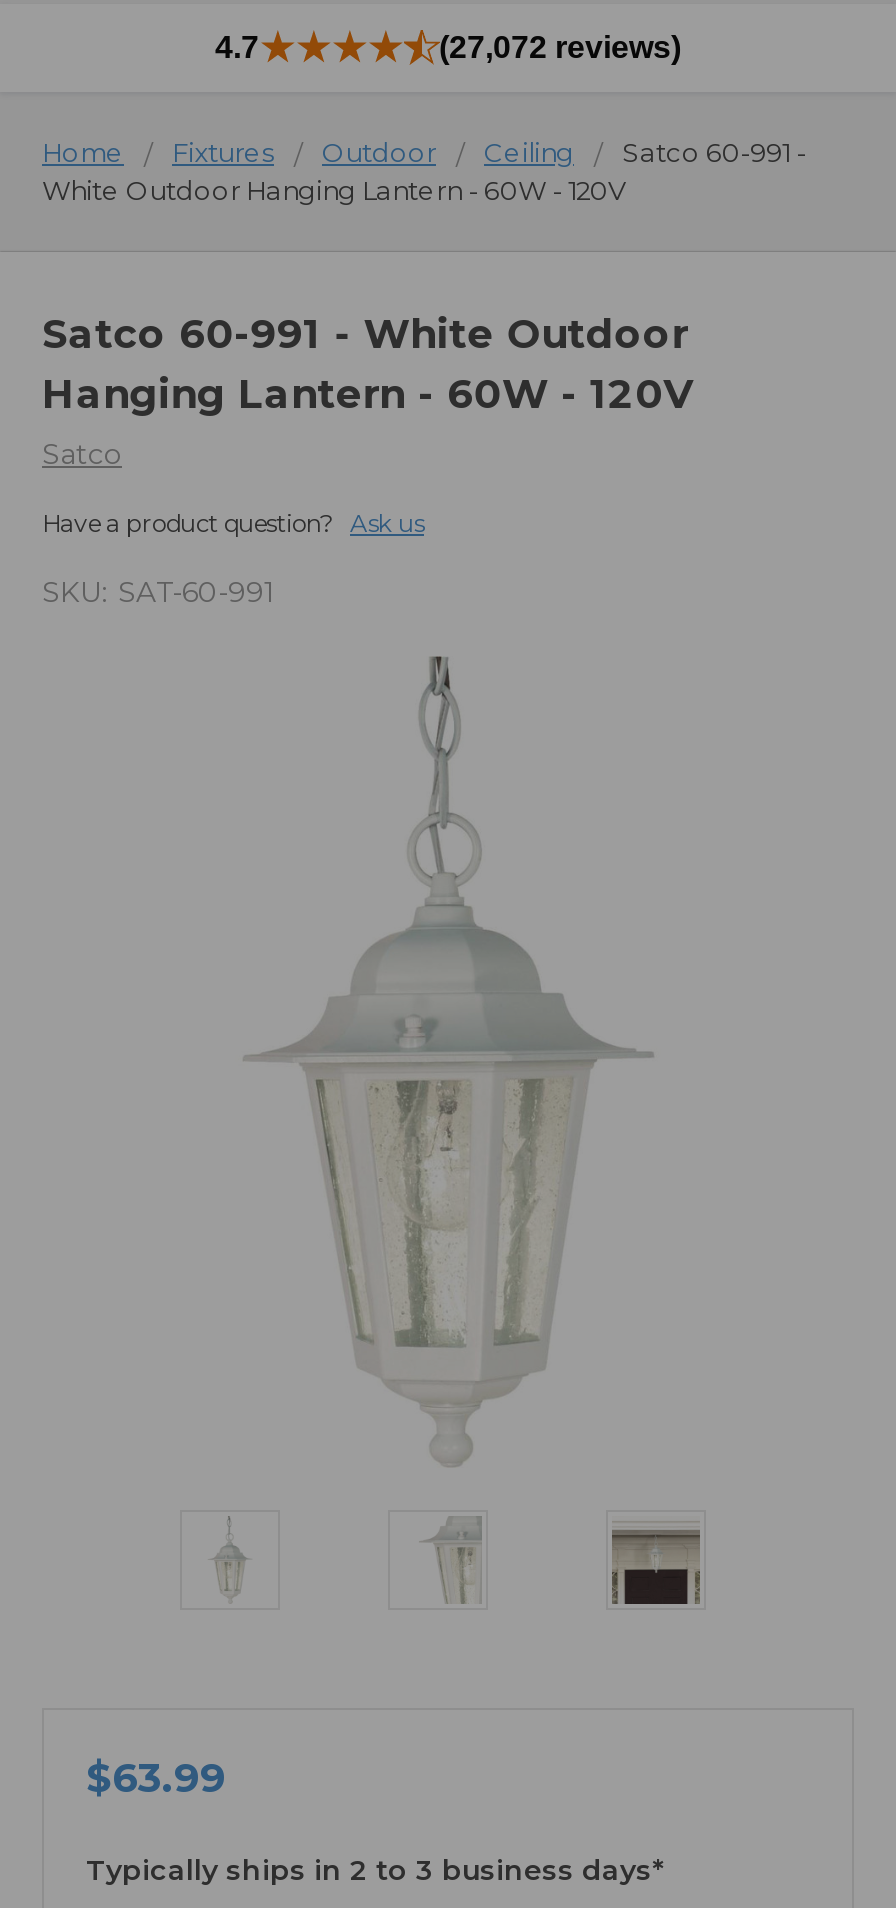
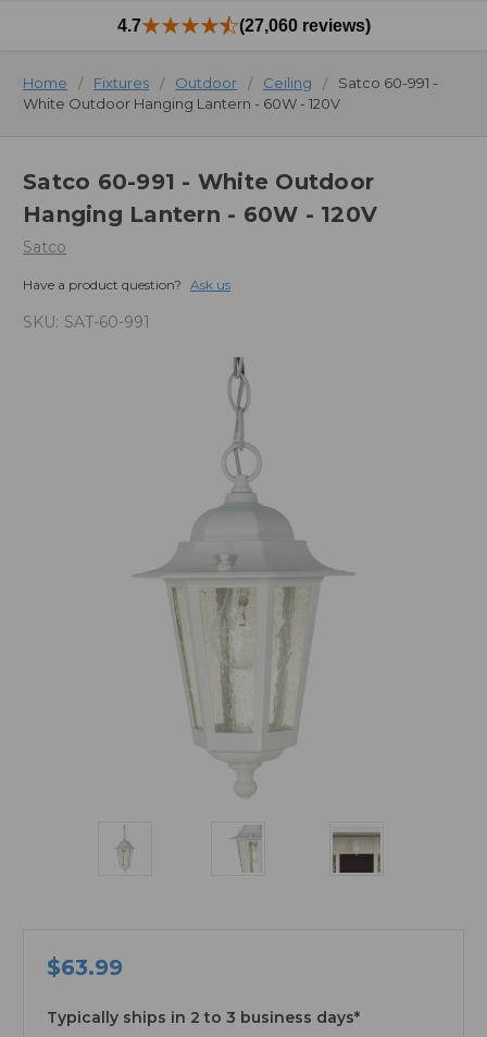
- (27,072 reviews)
+ (27,060 reviews)
